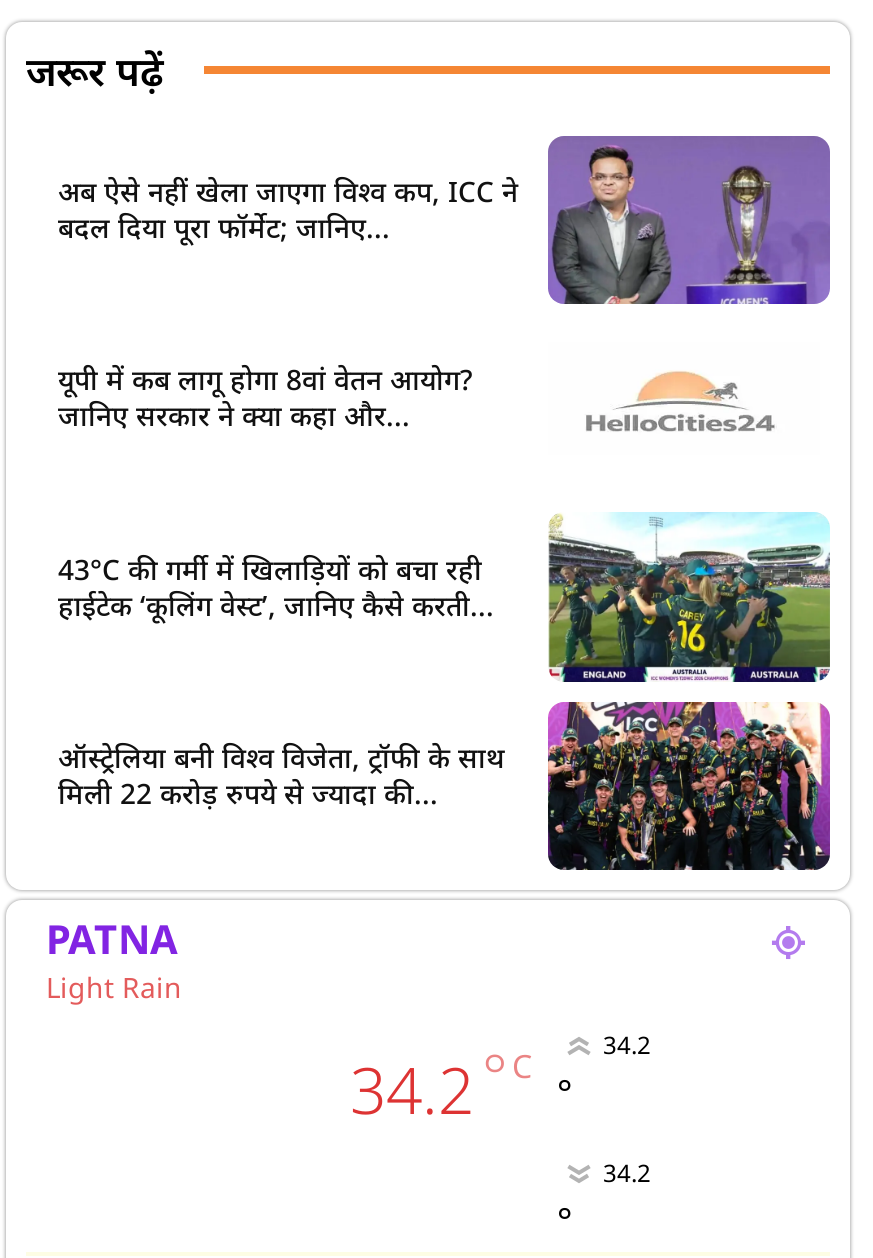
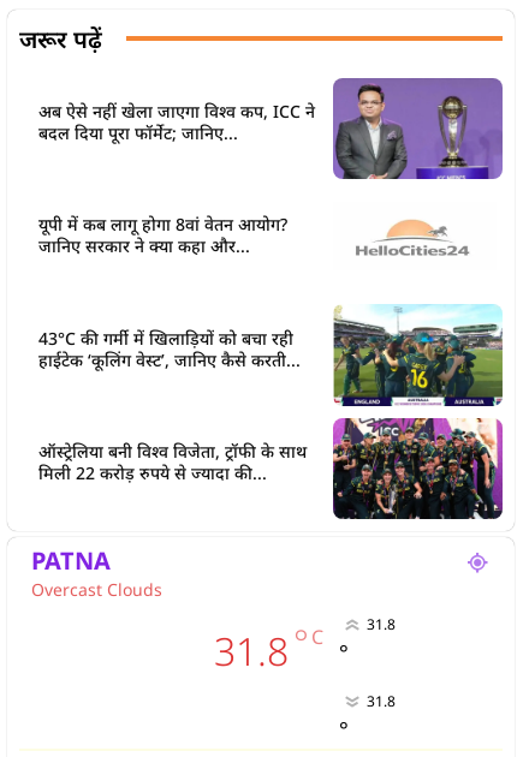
- Light Rain
- 34.2 ° C
- 34.2
+ Overcast Clouds
+ 31.8 ° C
+ 31.8

- 34.2
+ 31.8
